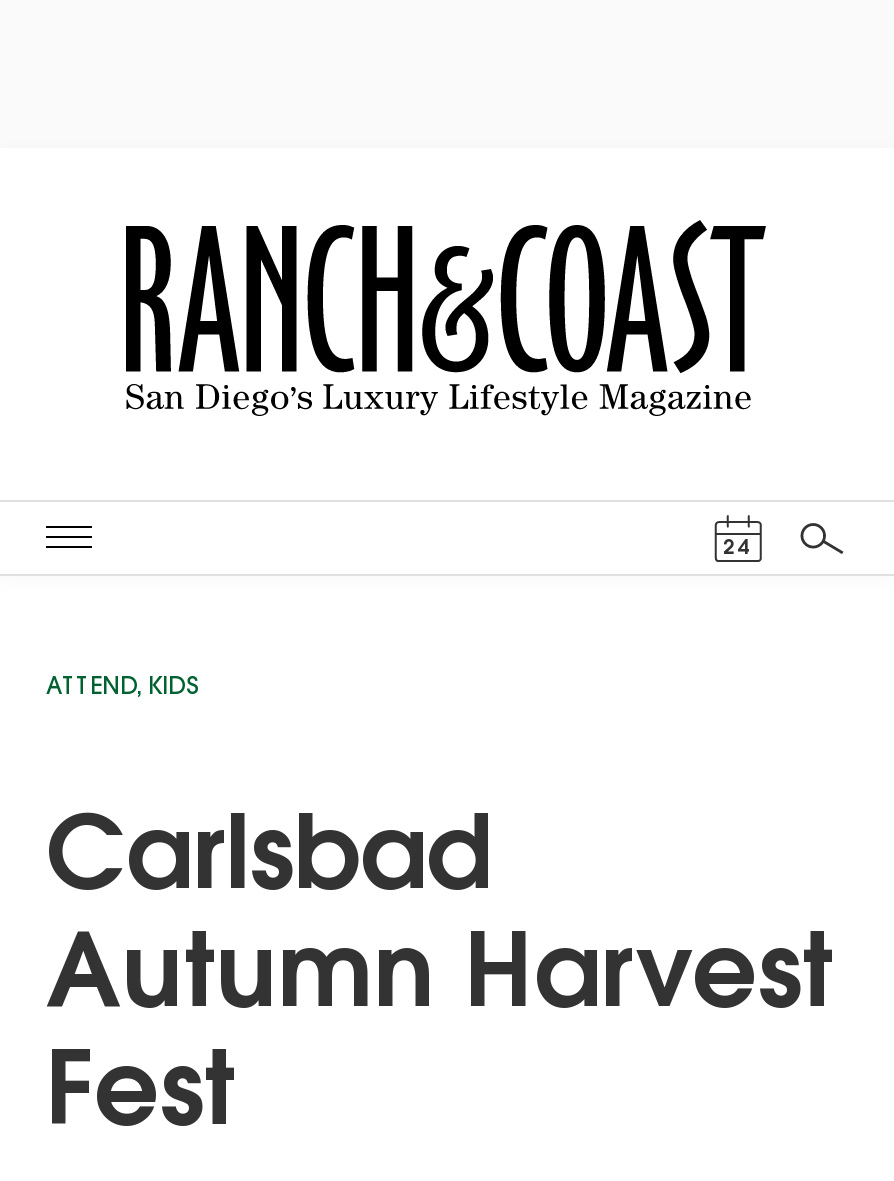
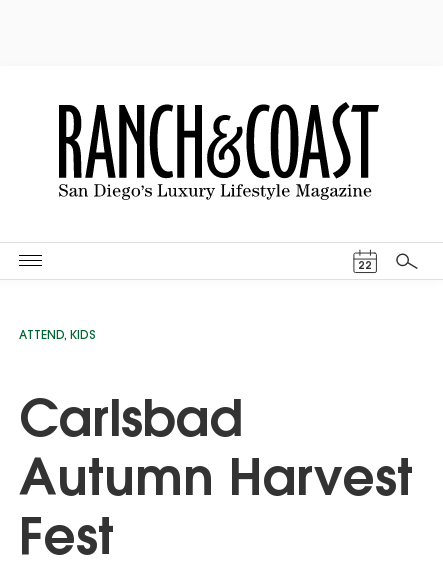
- 24
+ 22
